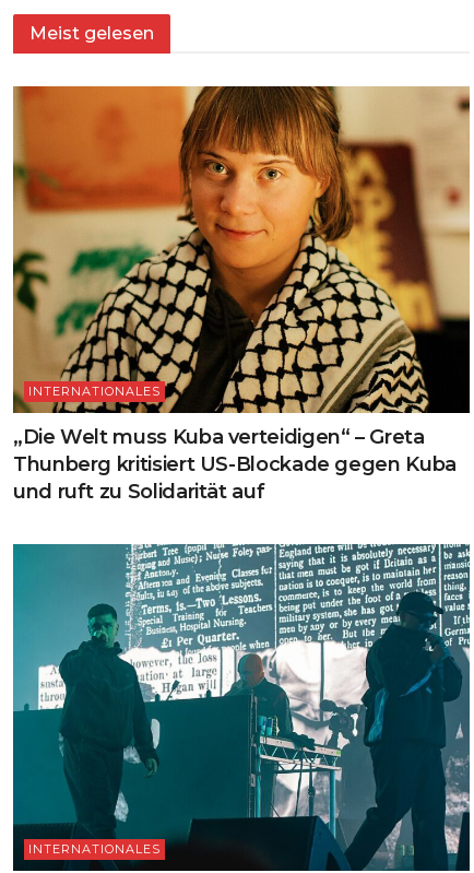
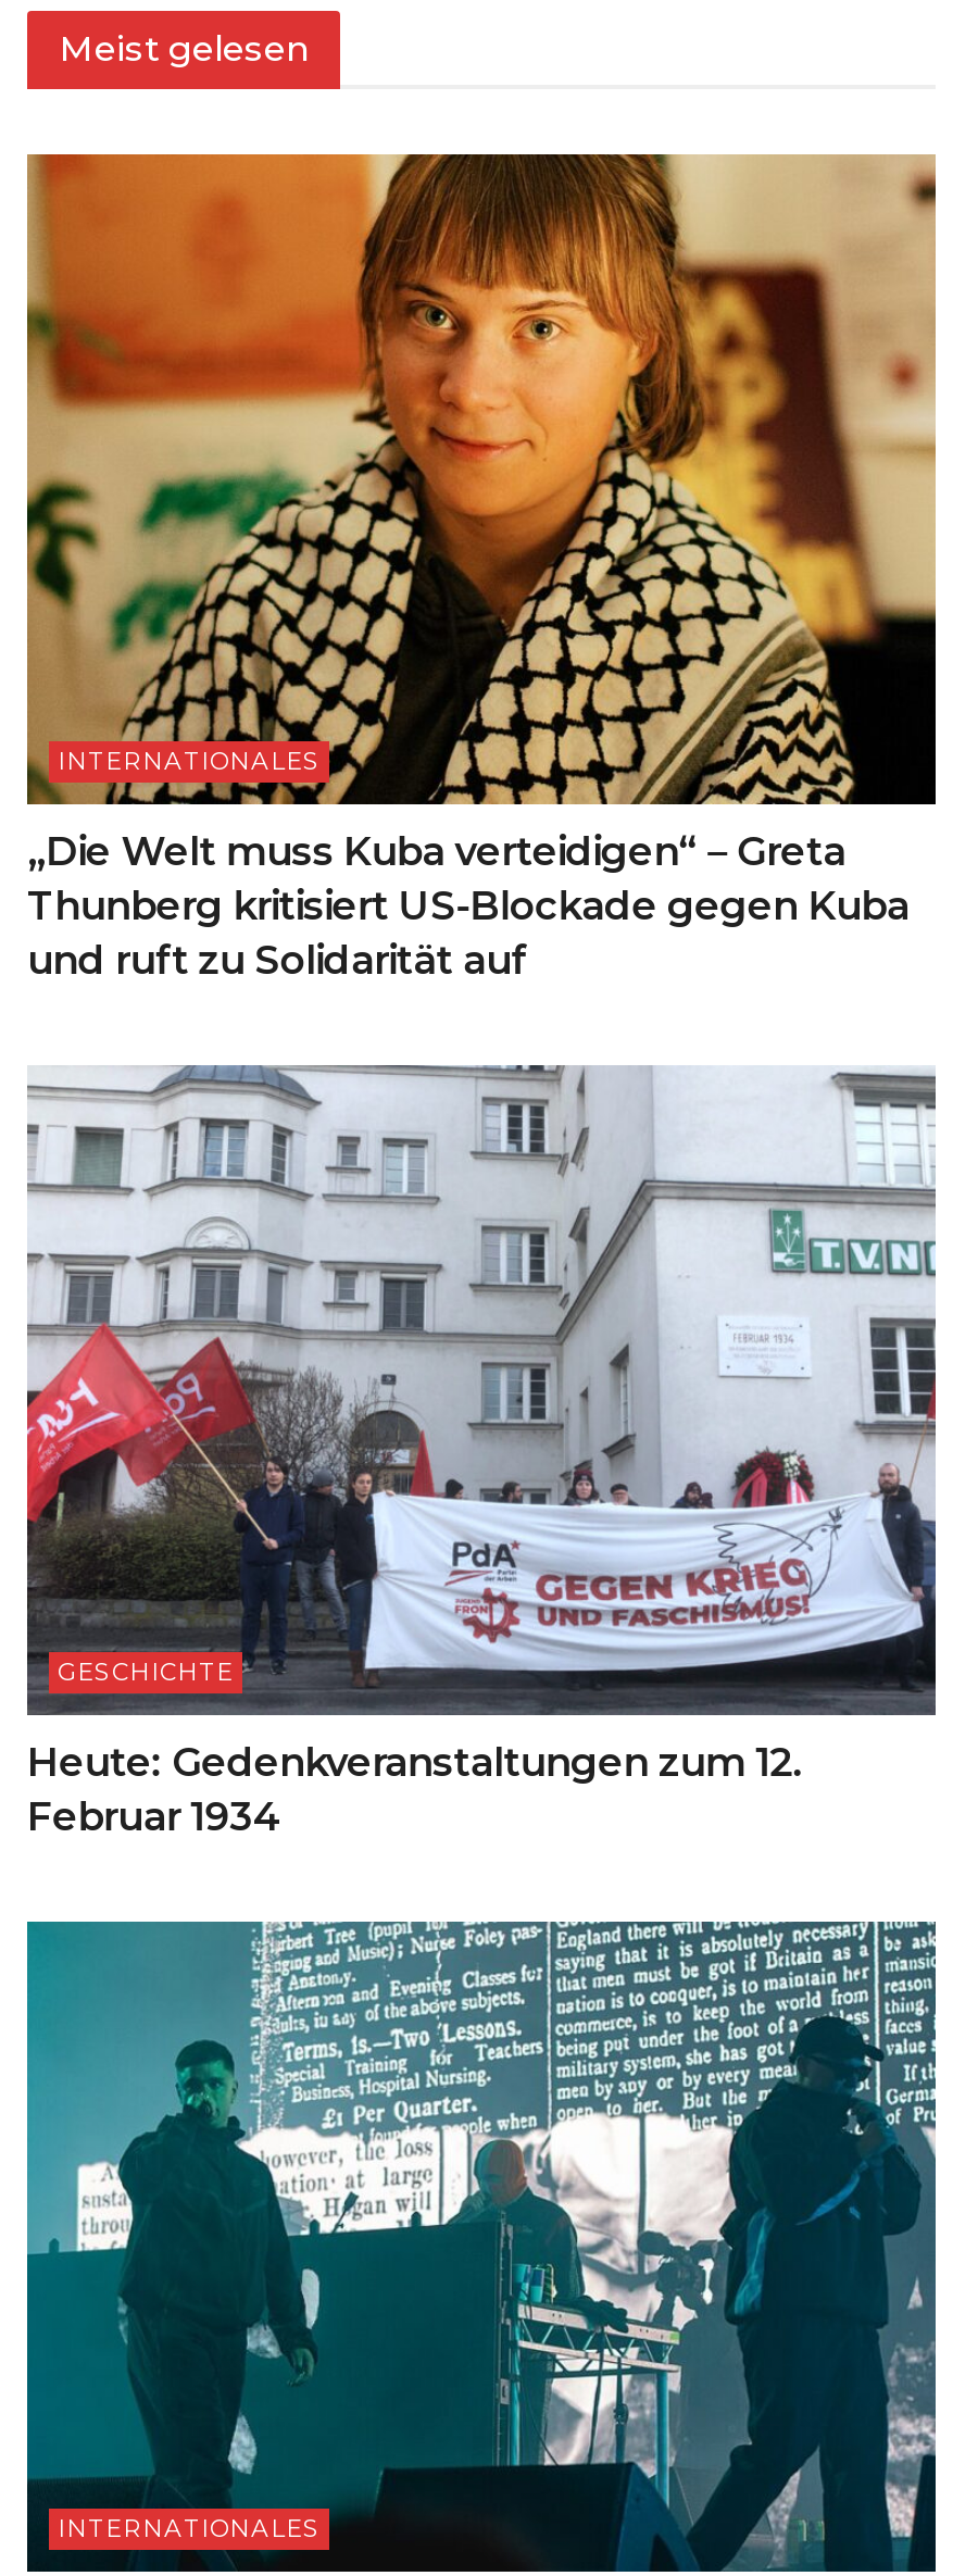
+ [image]
+ GESCHICHTE
+ Heute: Gedenkveranstaltungen zum 12.
+ Februar 1934
